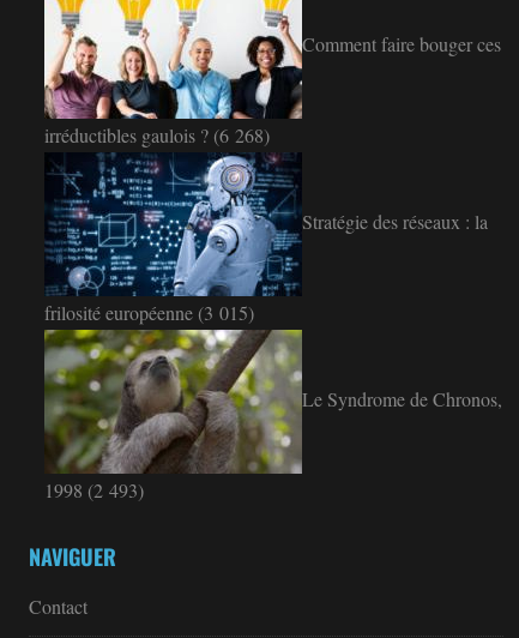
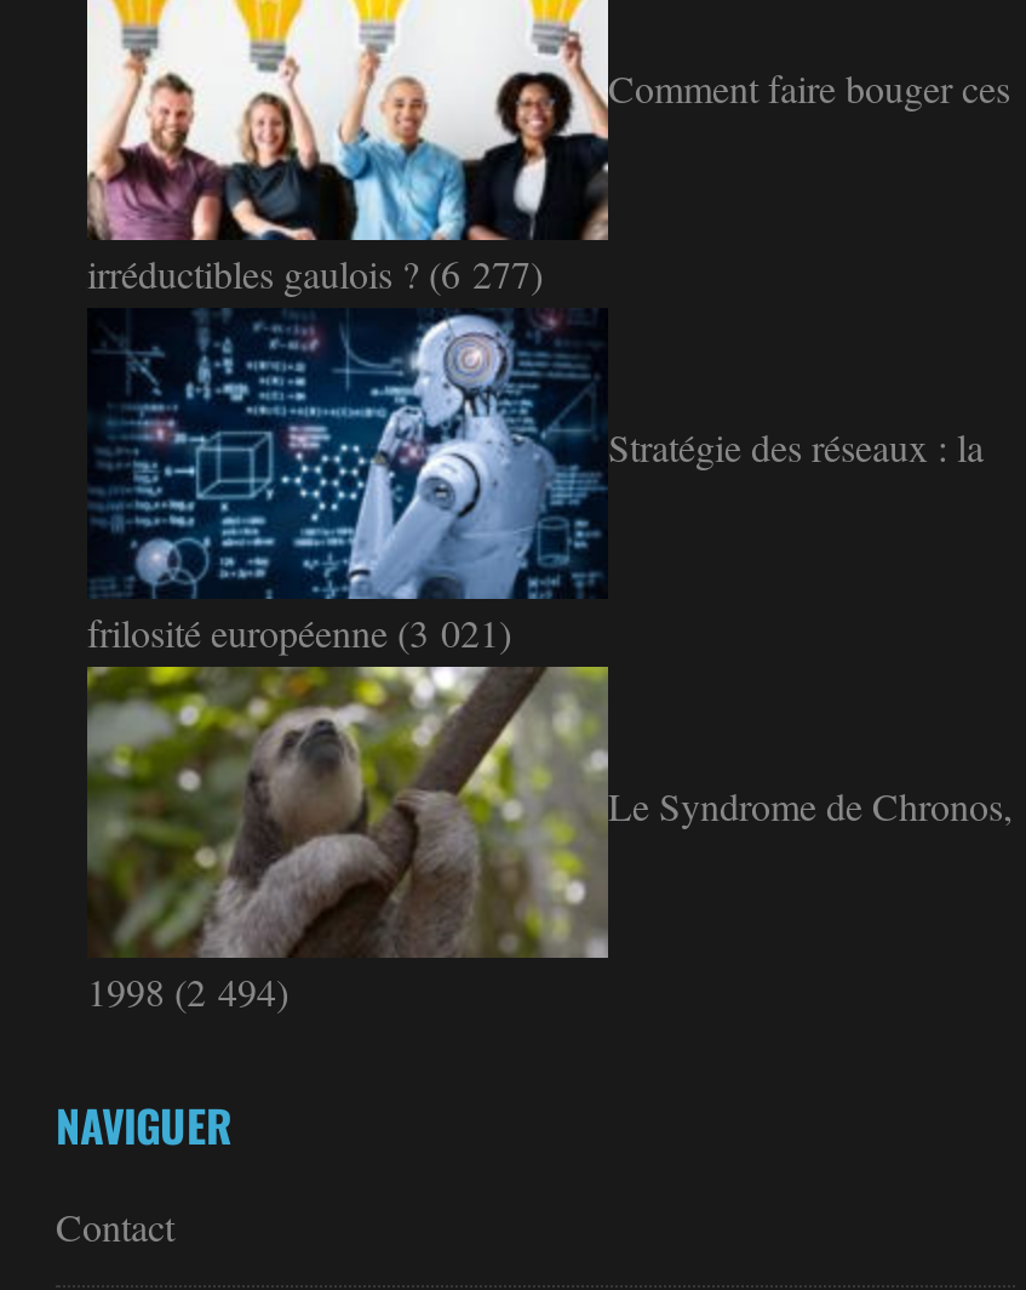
- irréductibles gaulois ? (6 268)
+ irréductibles gaulois ? (6 277)

- frilosité européenne (3 015)
+ frilosité européenne (3 021)

- 1998 (2 493)
+ 1998 (2 494)
